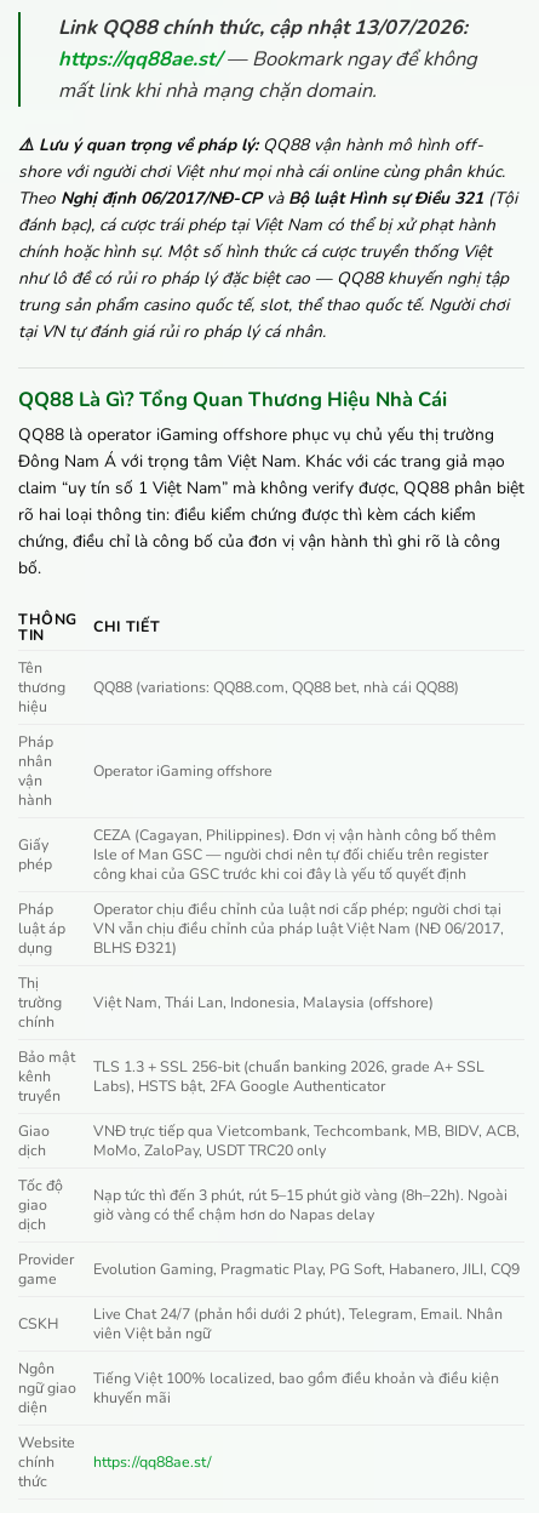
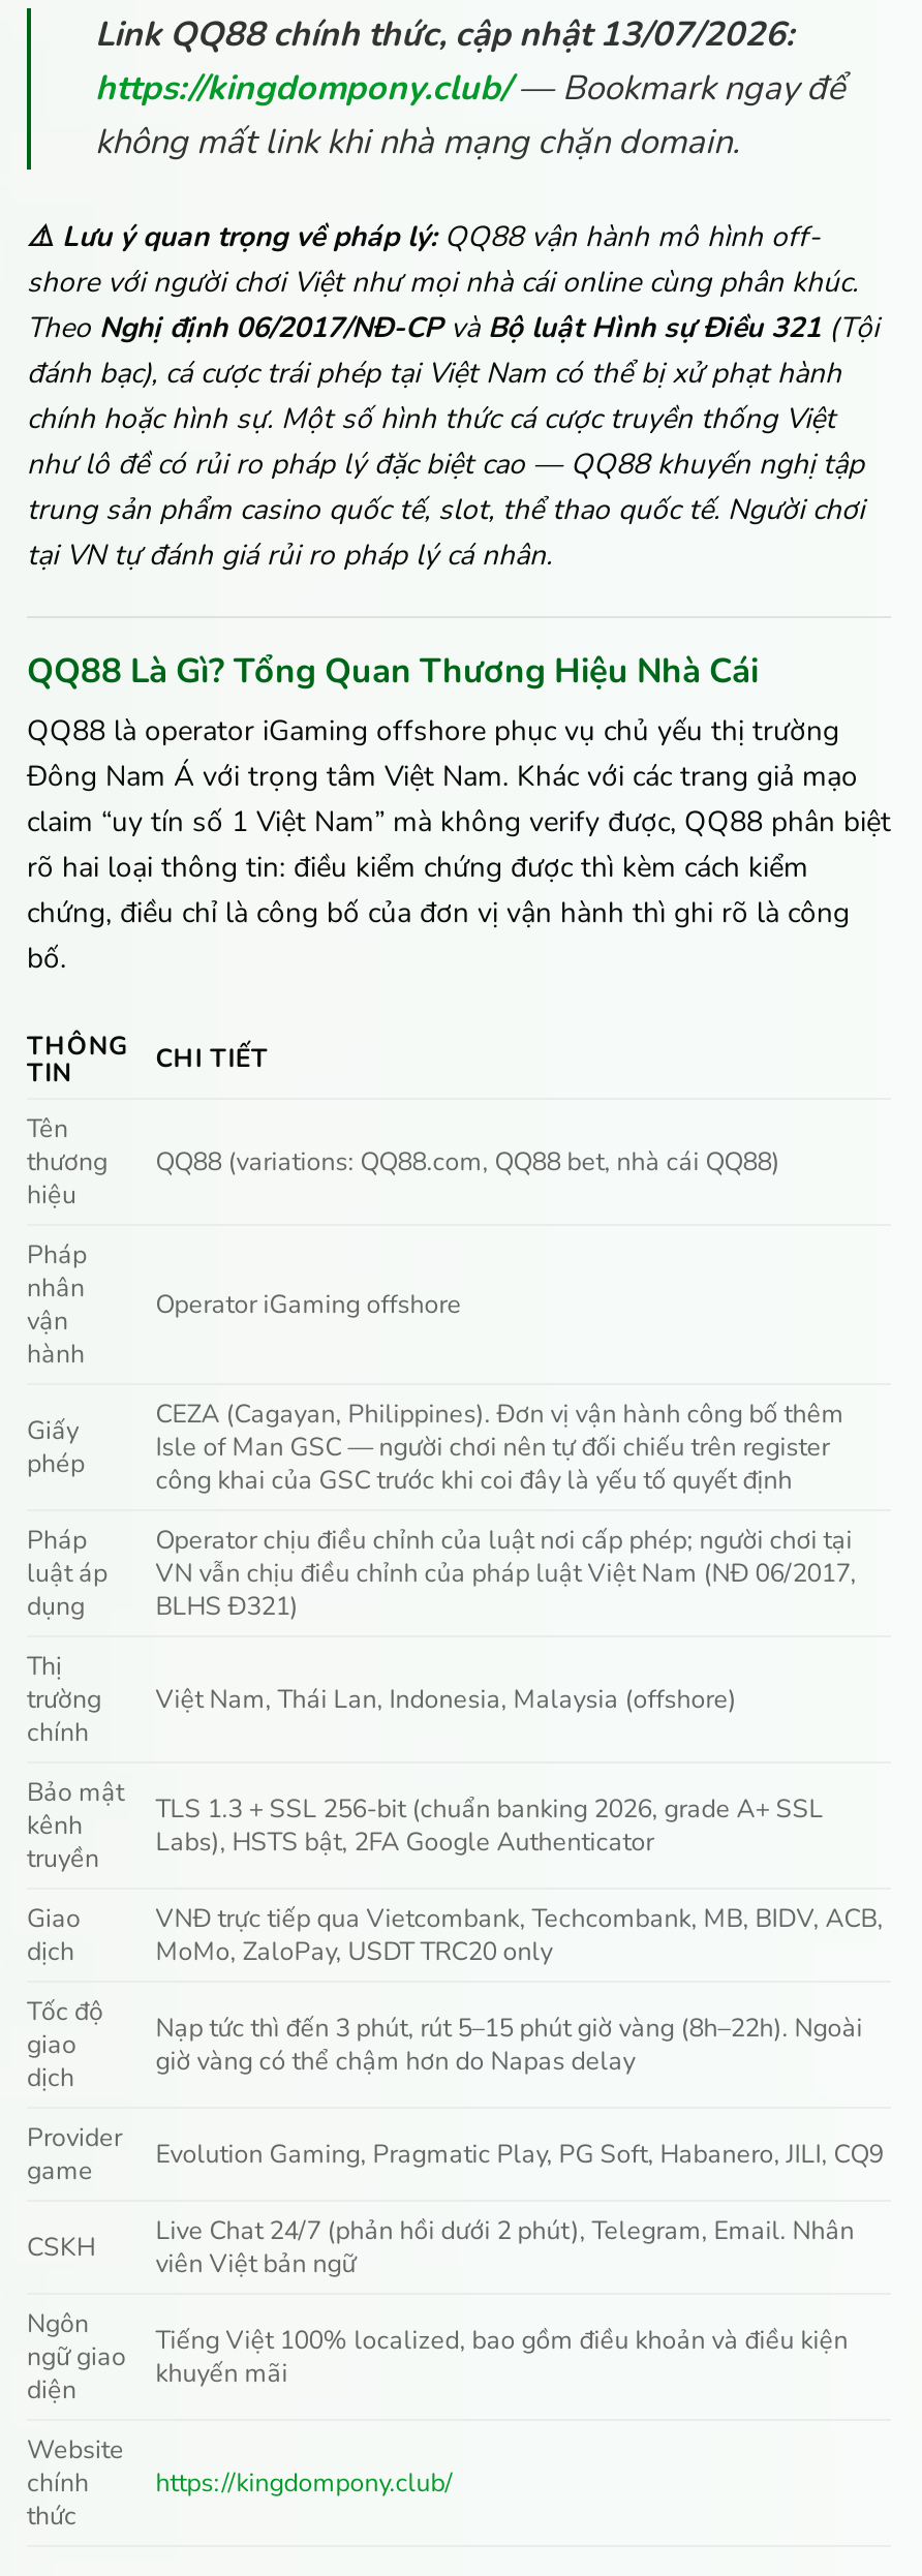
- https://qq88ae.st/— Bookmark ngay để không
- mất link khi nhà mạng chặn domain.
+ https://kingdompony.club/— Bookmark ngay để
+ không mất link khi nhà mạng chặn domain.

- https://qq88ae.st/
+ https://kingdompony.club/
